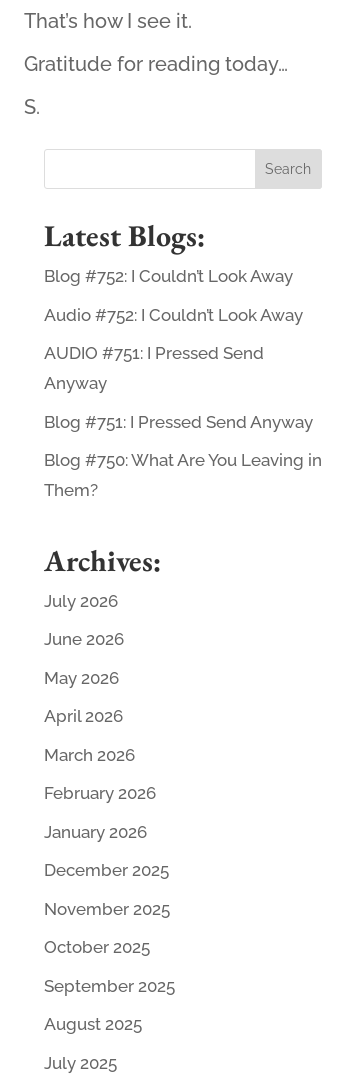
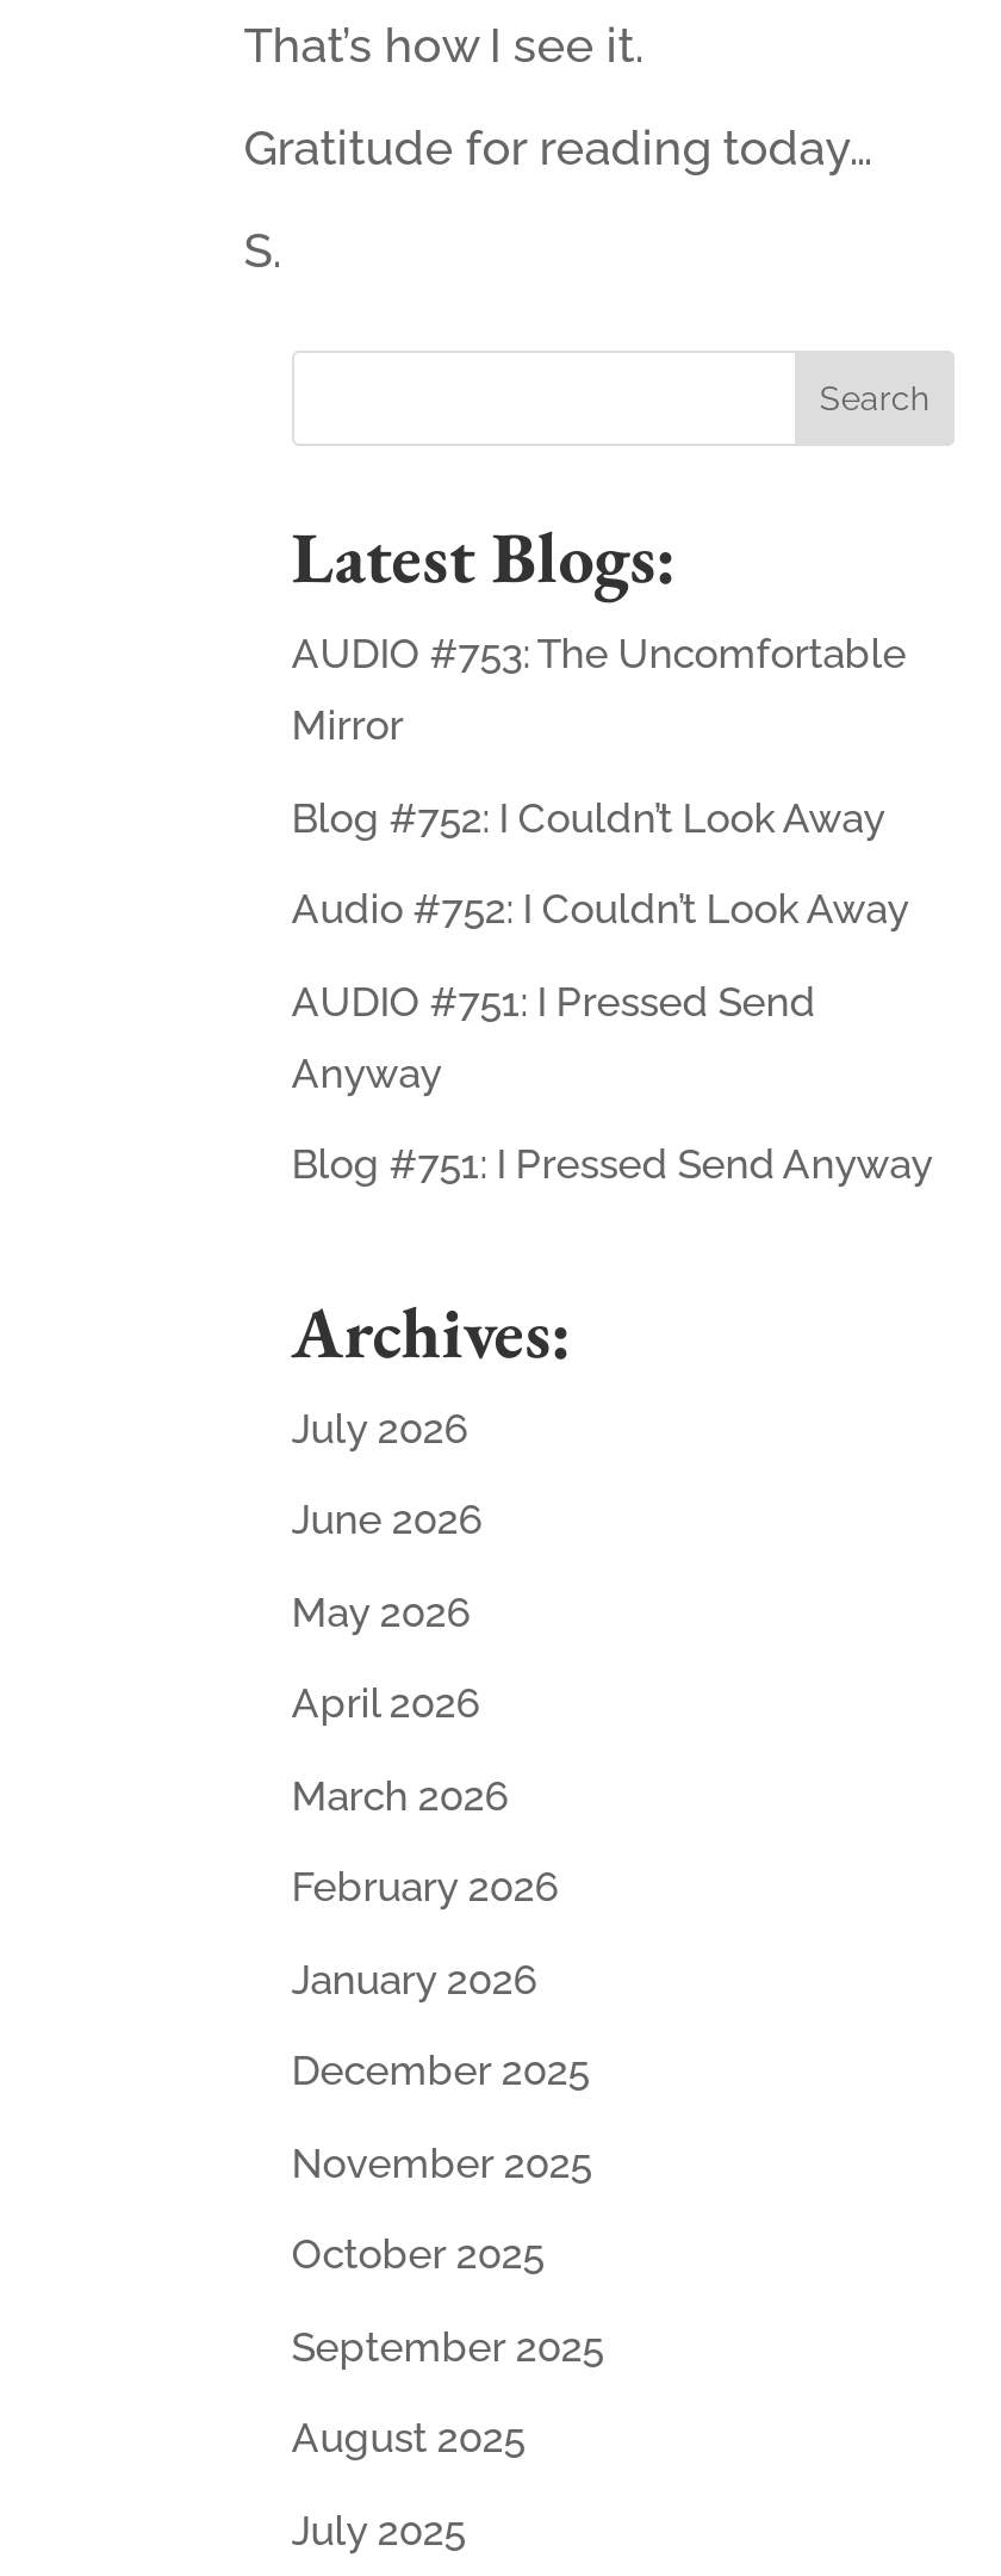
+ AUDIO #753: The Uncomfortable
+ Mirror

moved down: Blog #752: I Couldn’t Look Away | Audio #752: I Couldn’t Look Away | AUDIO #751: I Pressed Send | Anyway | Blog #751: I Pressed Send Anyway

- Blog #750: What Are You Leaving in
- Them?
